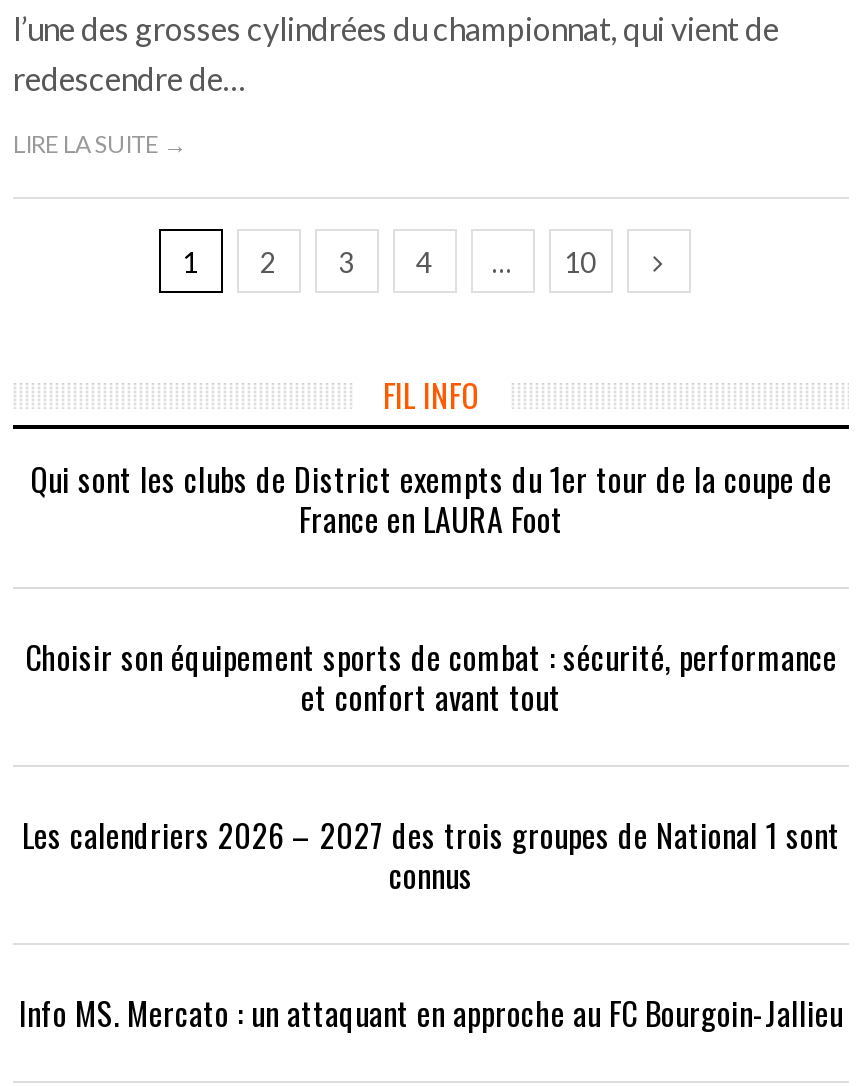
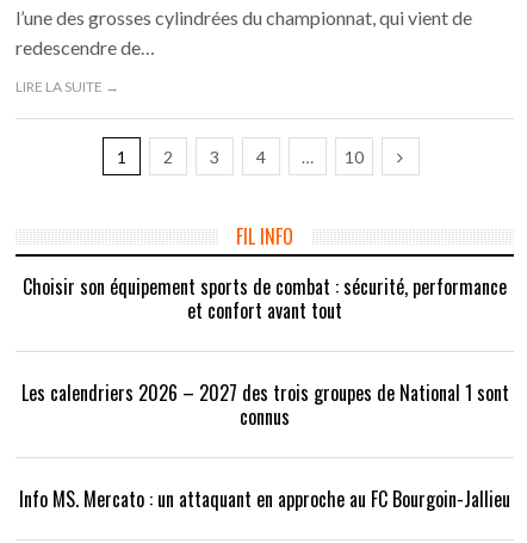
- Qui sont les clubs de District exempts du 1er tour de la coupe de
- France en LAURA Foot
